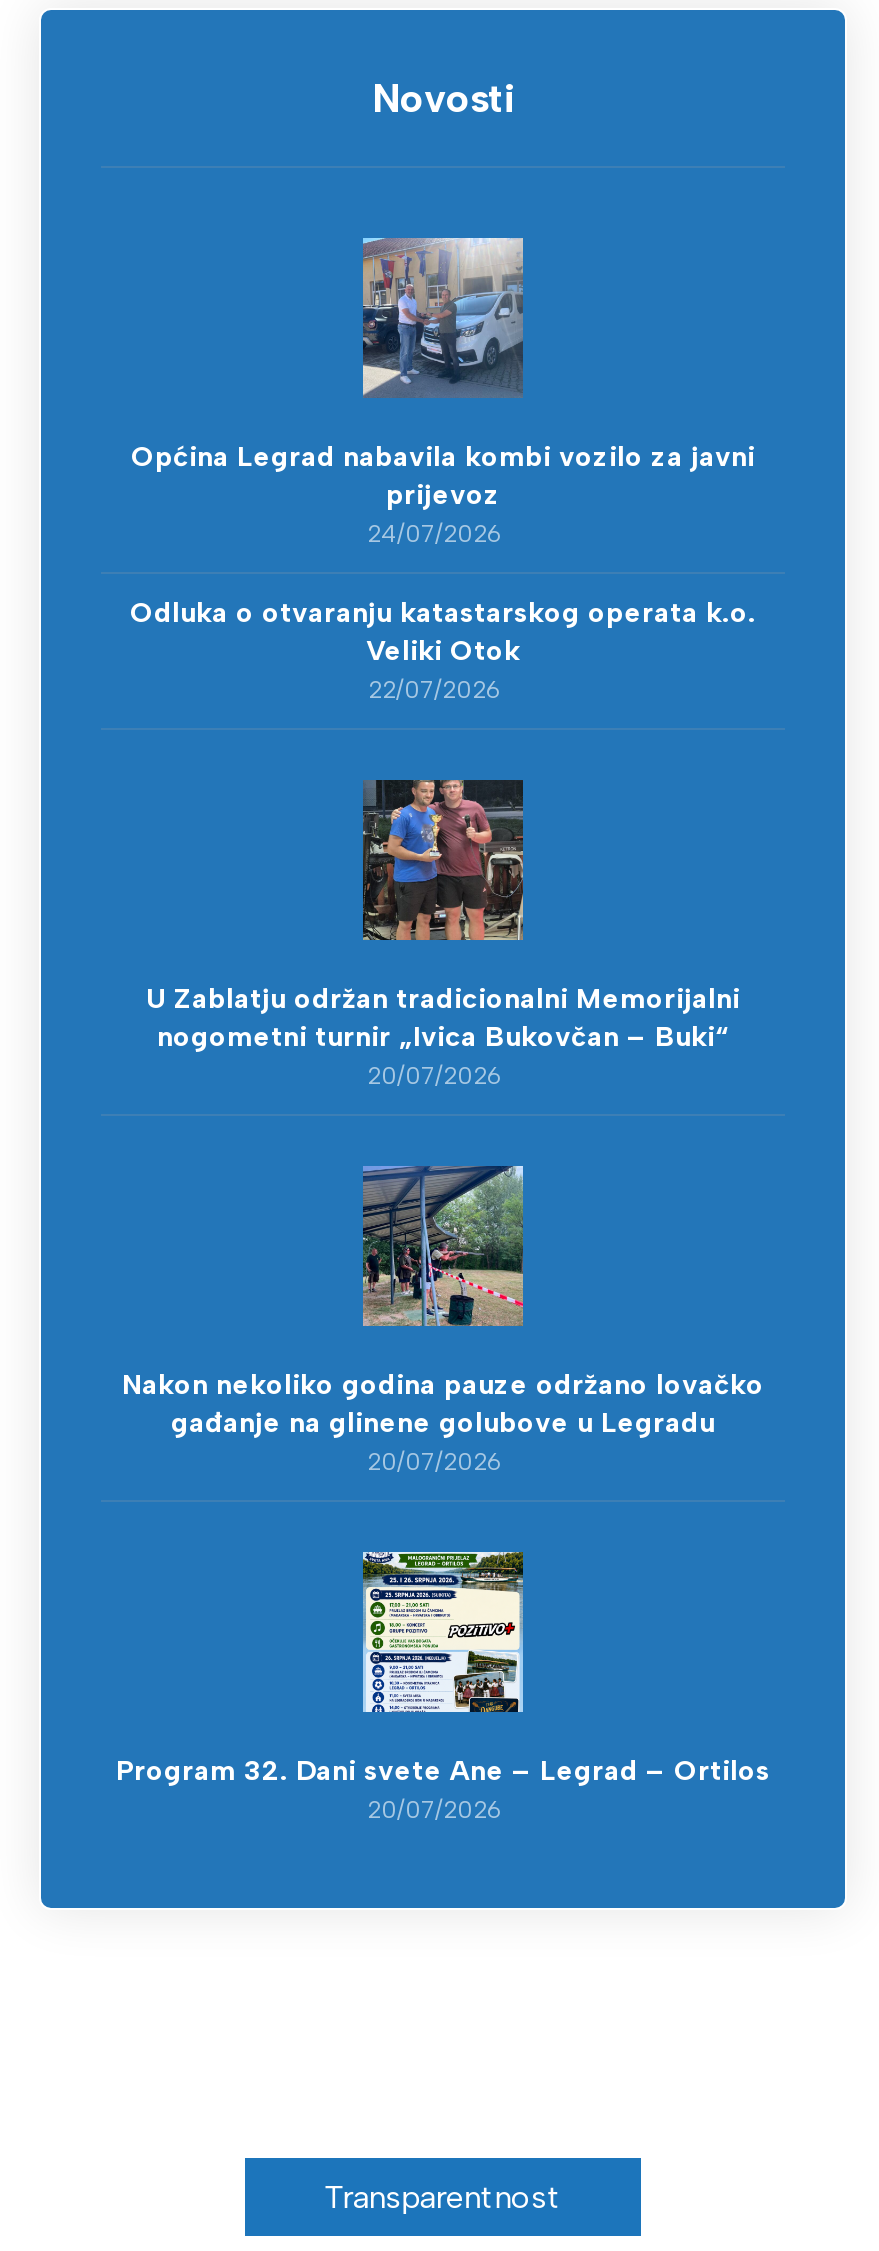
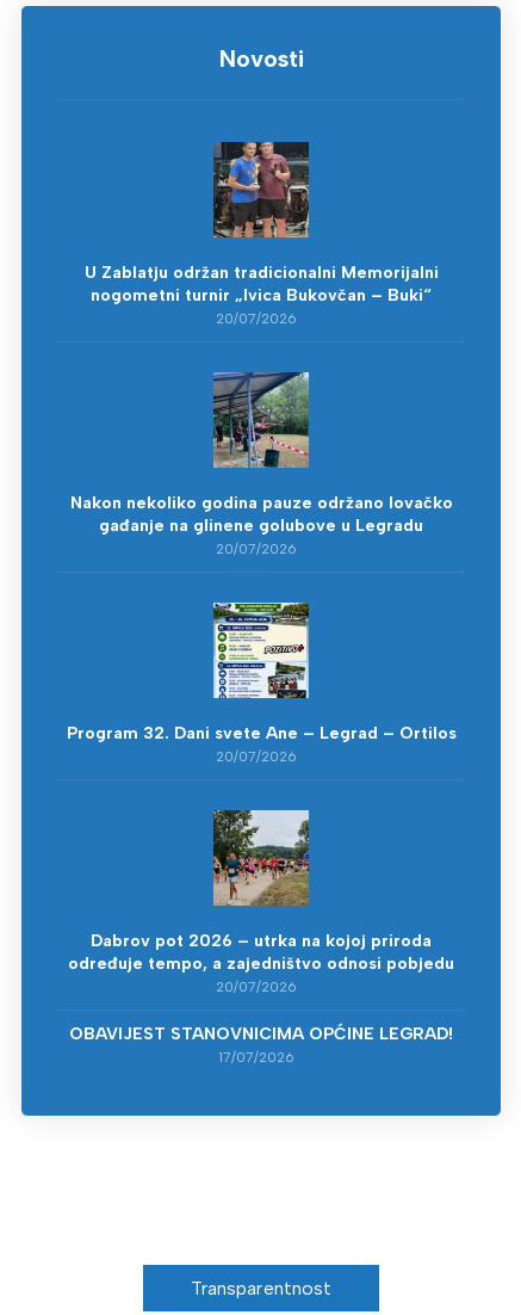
- [image]
- Općina Legrad nabavila kombi vozilo za javni
- prijevoz
- 24/07/2026
- Odluka o otvaranju katastarskog operata k.o.
- Veliki Otok
- 22/07/2026

moved up: [image] | U Zablatju održan tradicionalni Memorijalni | nogometni turnir „Ivica Bukovčan – Buki“ | ... | Program 32. Dani svete Ane – Legrad – Ortilos | 20/07/2026

+ [image]
+ Dabrov pot 2026 – utrka na kojoj priroda
+ određuje tempo, a zajedništvo odnosi pobjedu
+ 20/07/2026
+ OBAVIJEST STANOVNICIMA OPĆINE LEGRAD!
+ 17/07/2026
